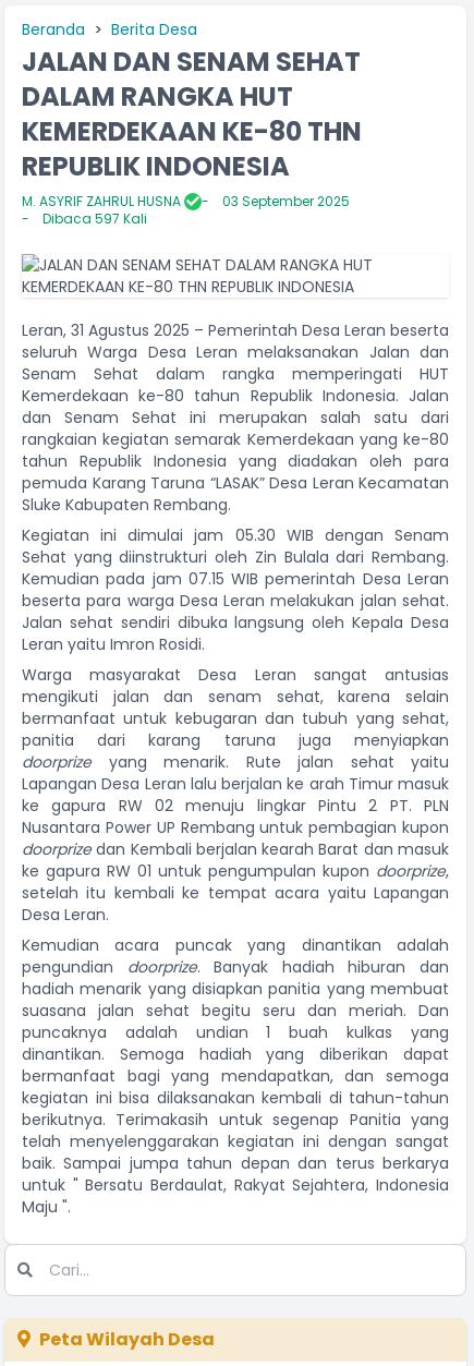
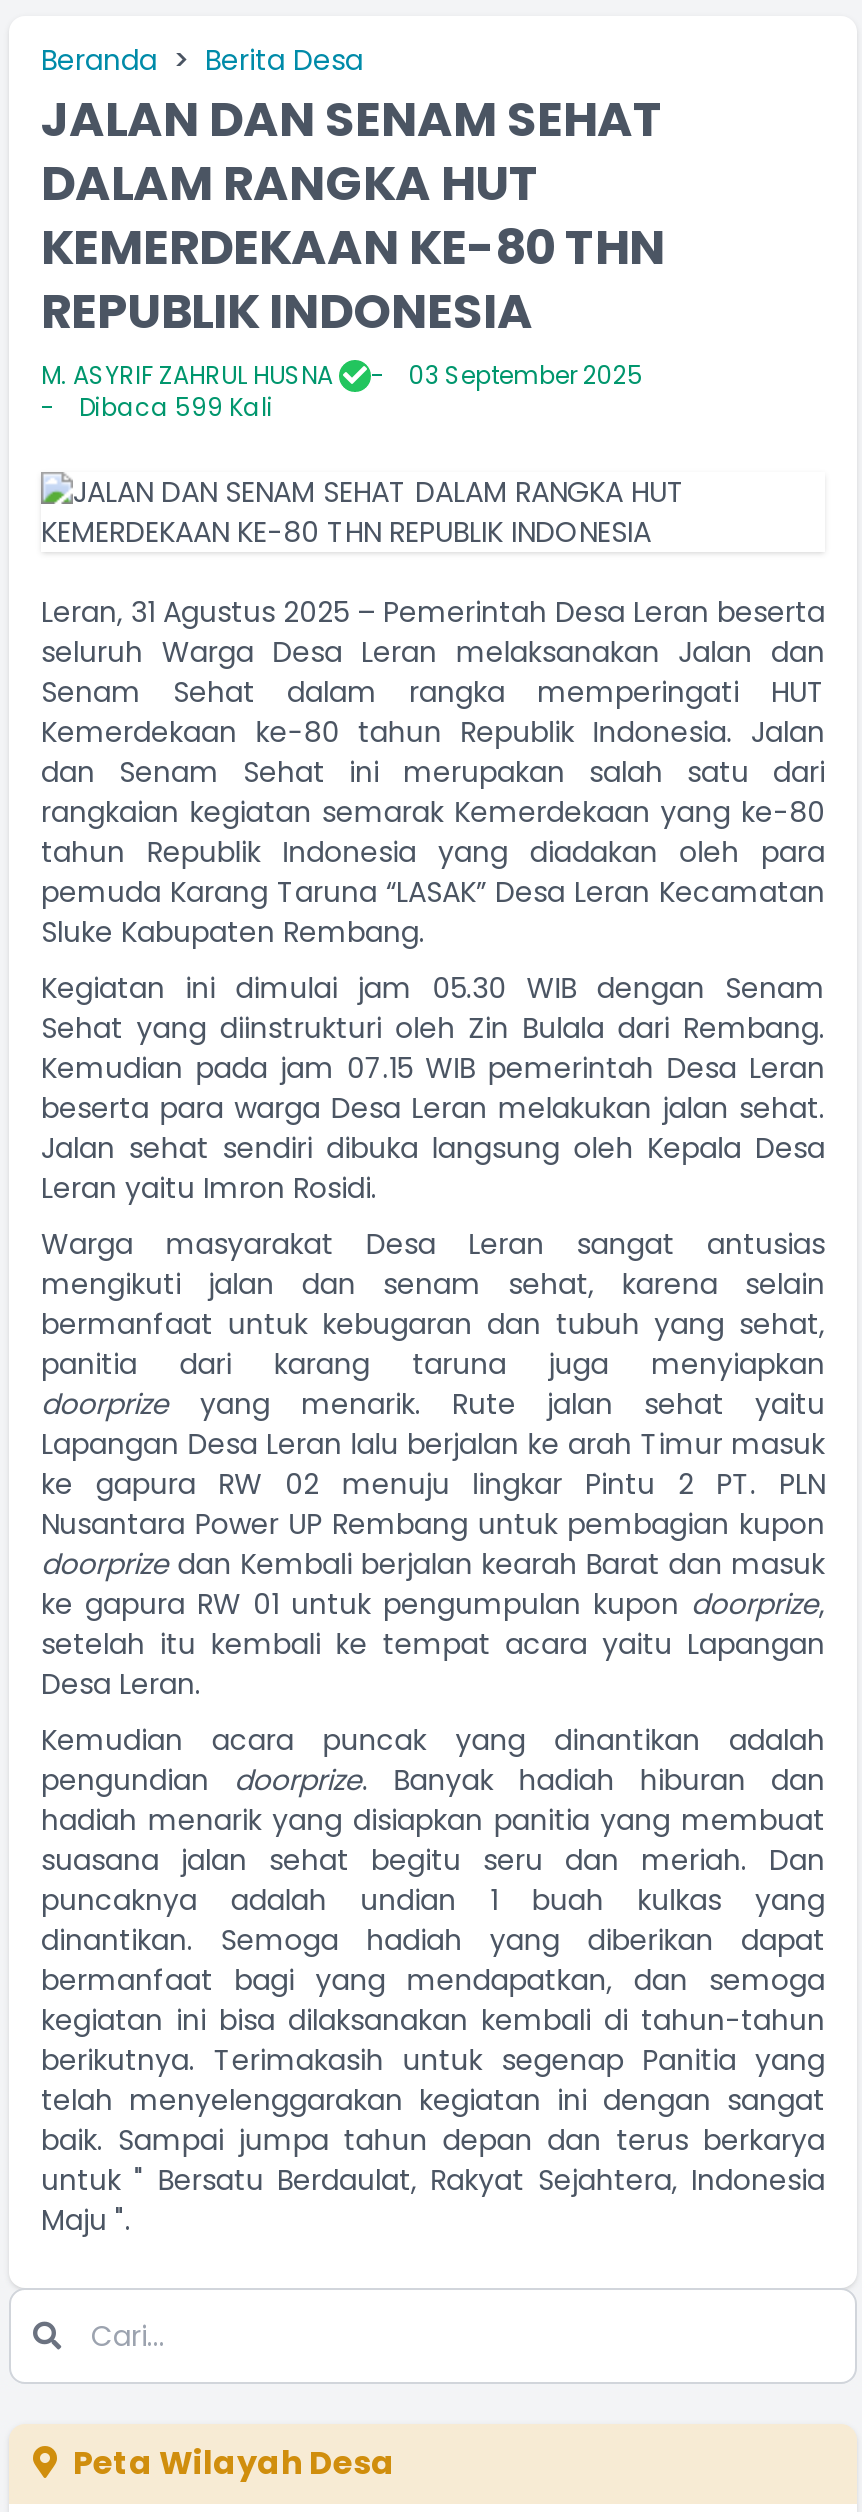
- Dibaca 597 Kali
+ Dibaca 599 Kali
